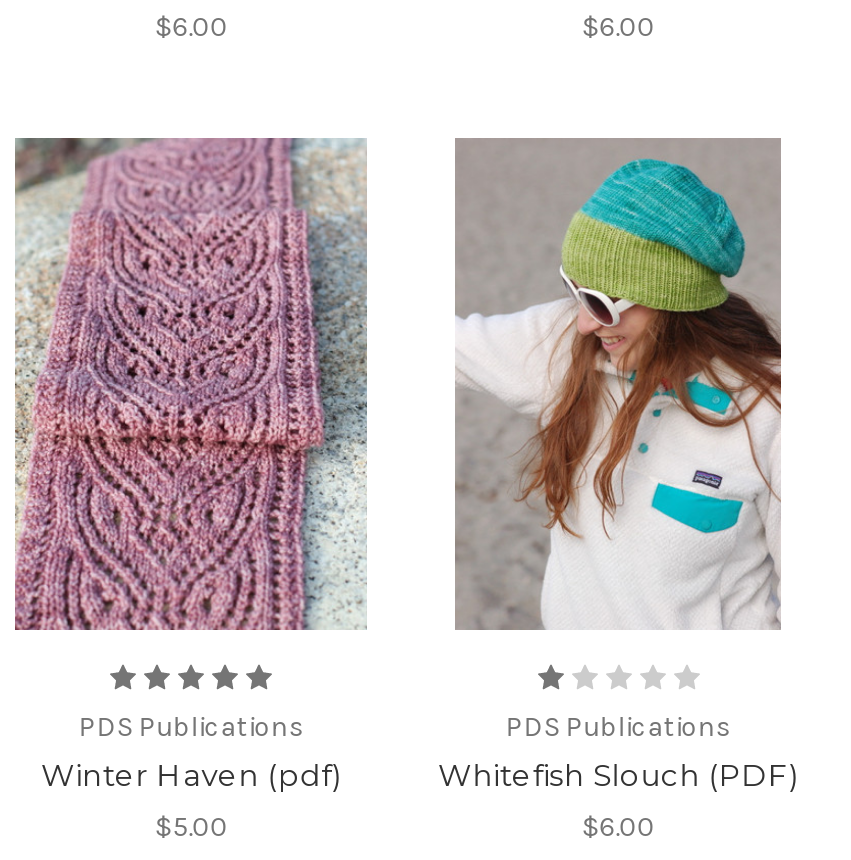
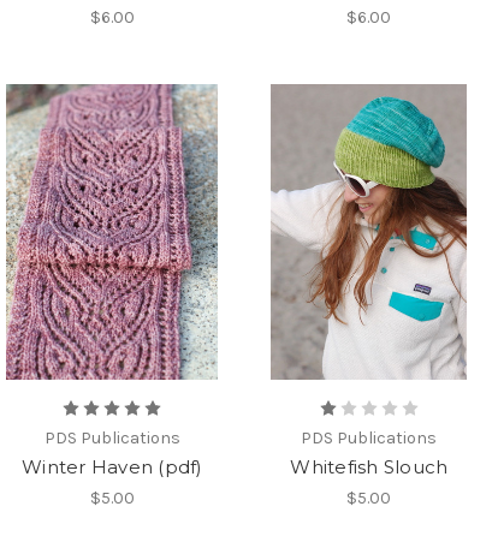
- Whitefish Slouch (PDF)
- $6.00
+ Whitefish Slouch
+ $5.00
